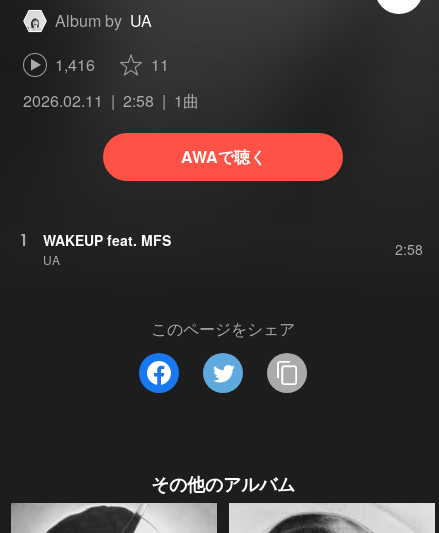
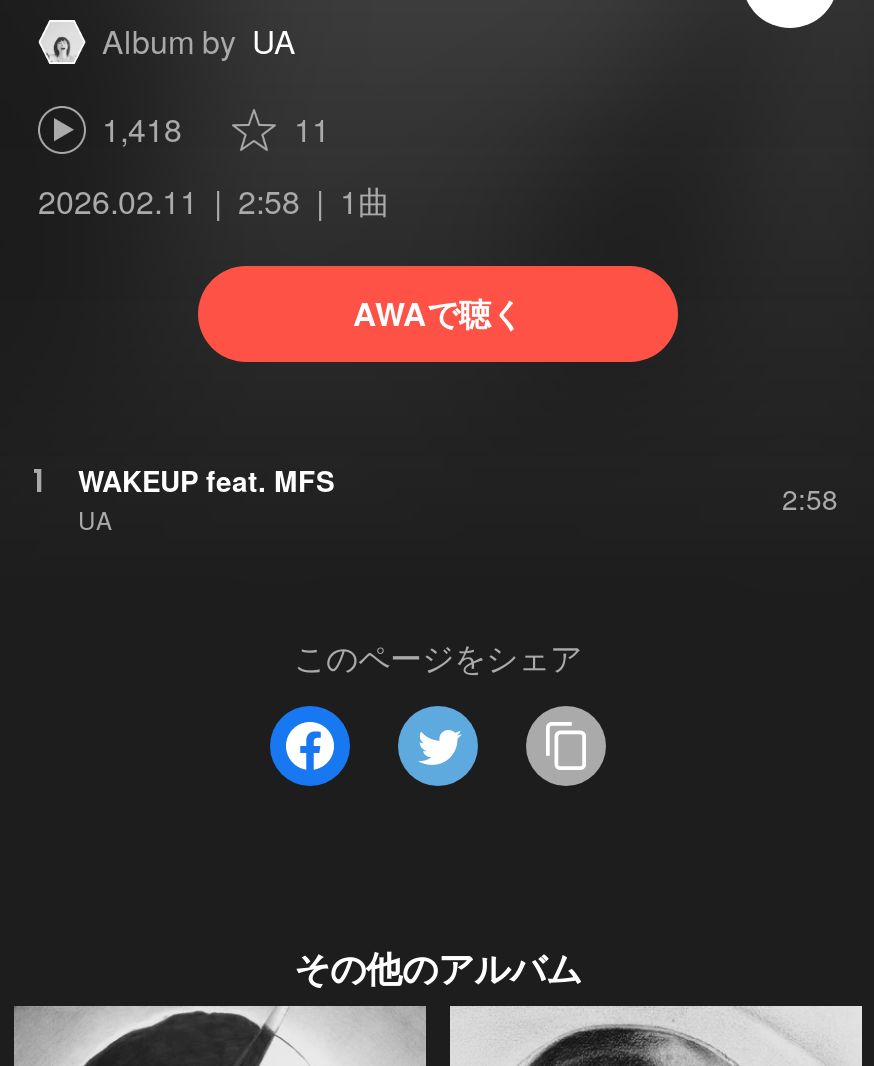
- 1,416
+ 1,418
